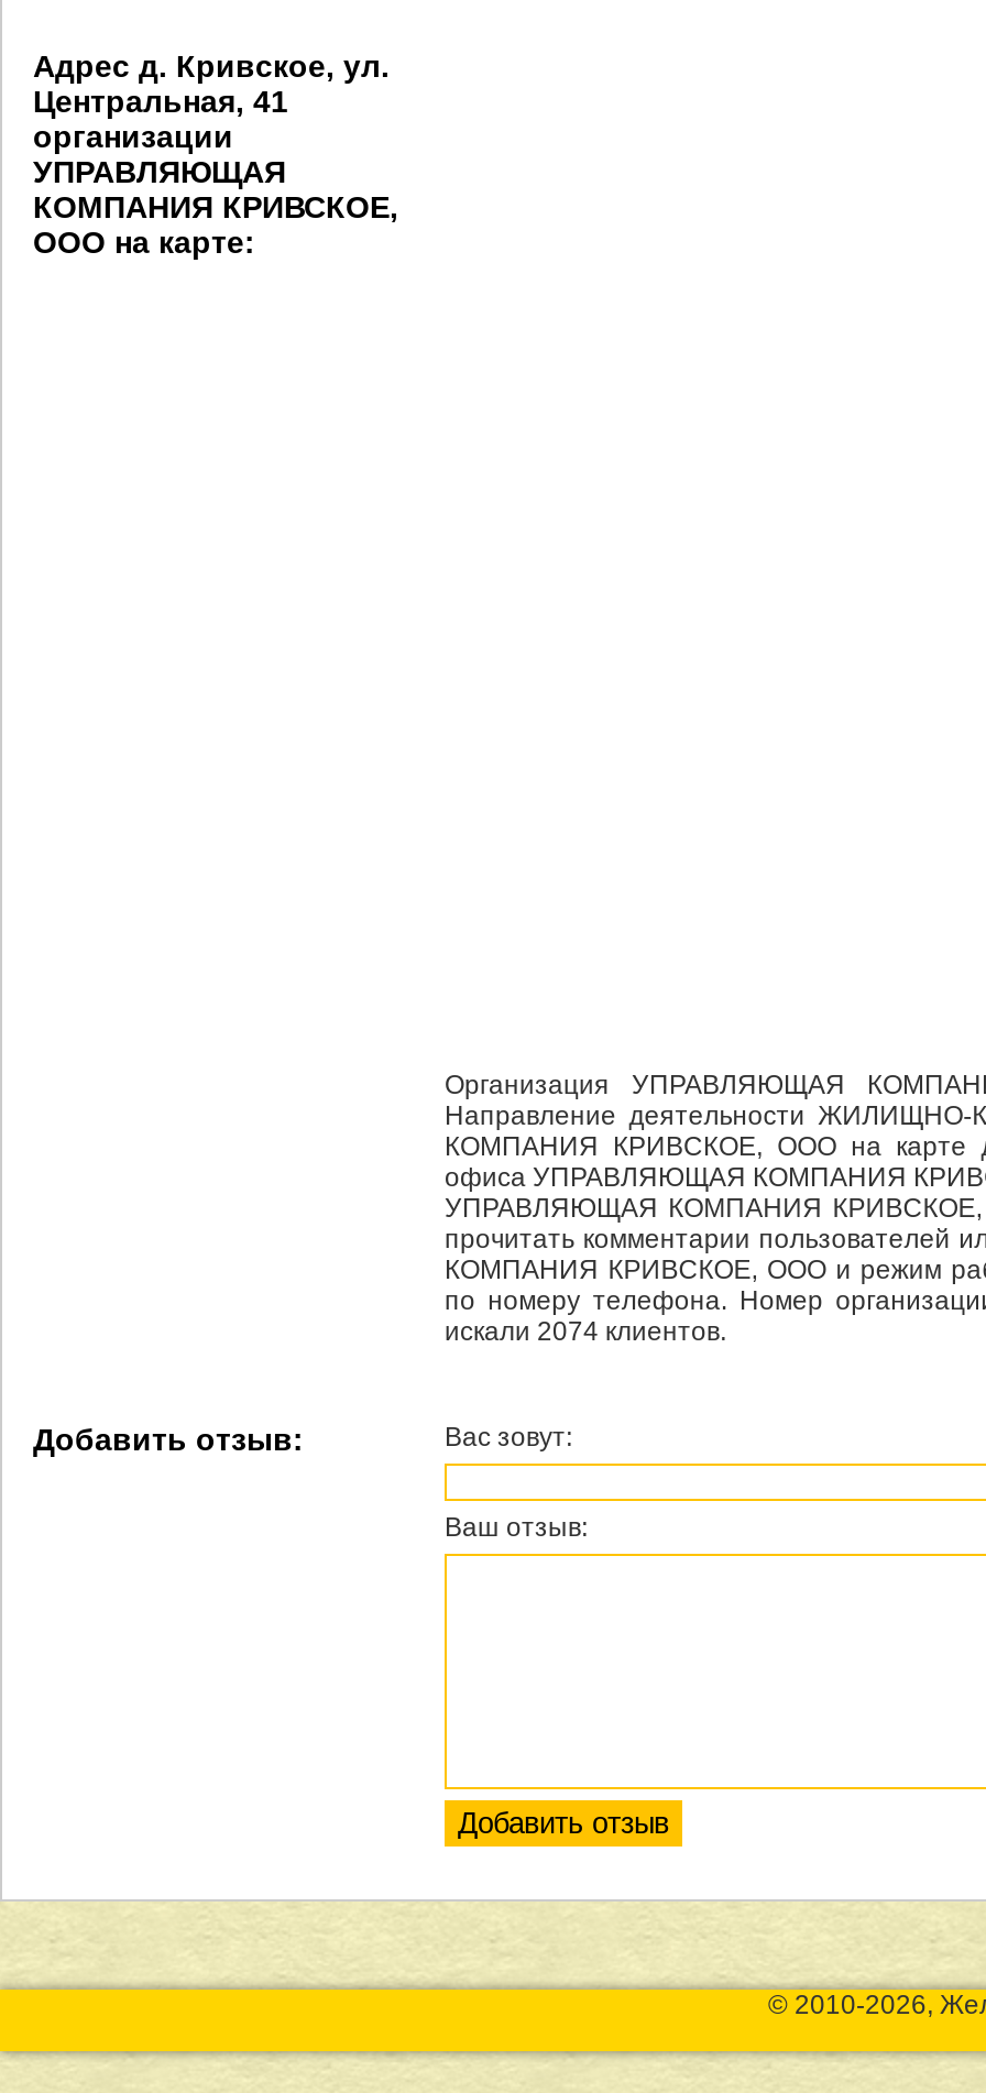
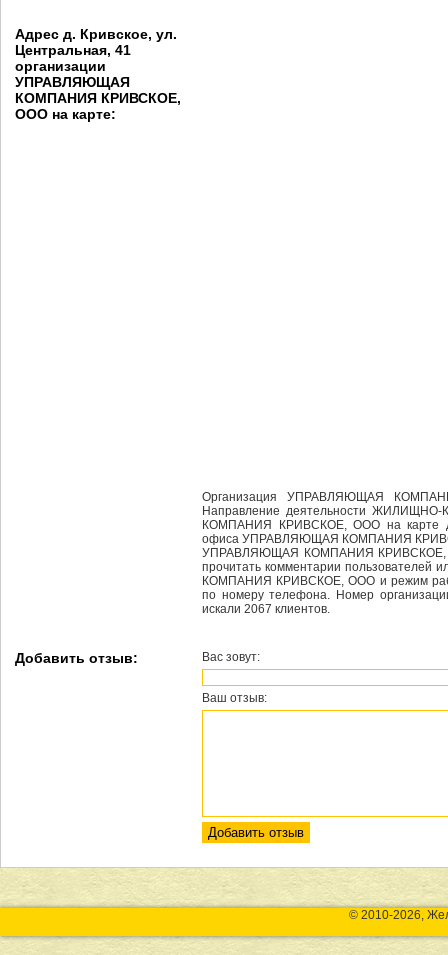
- искали 2074 клиентов.
+ искали 2067 клиентов.
